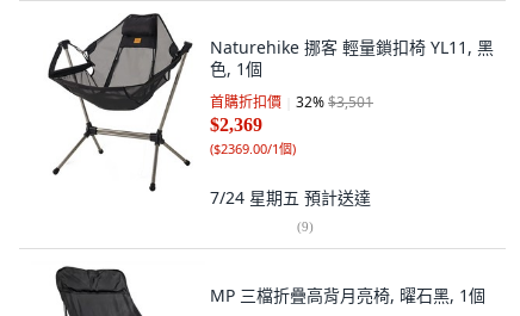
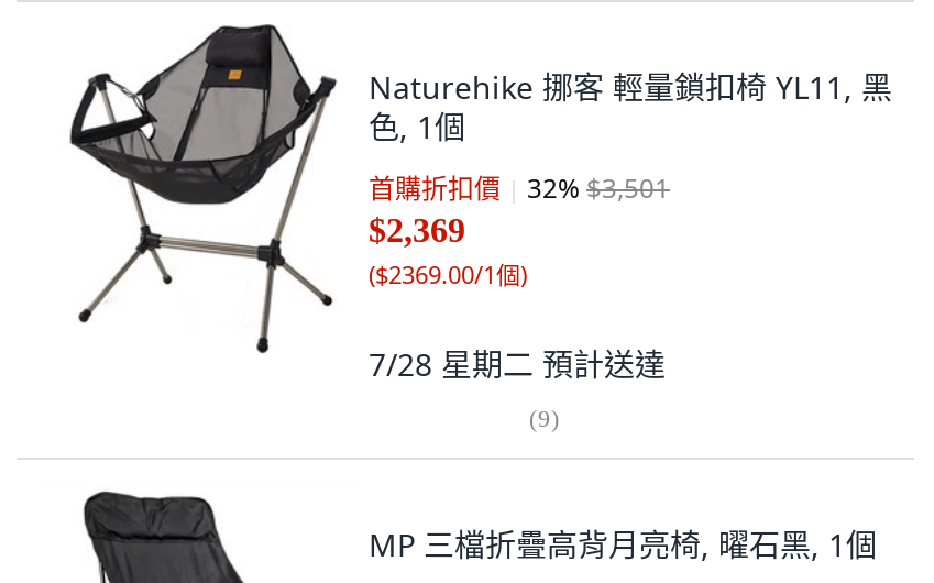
- 7/24 星期五預計送達
+ 7/28 星期二預計送達
